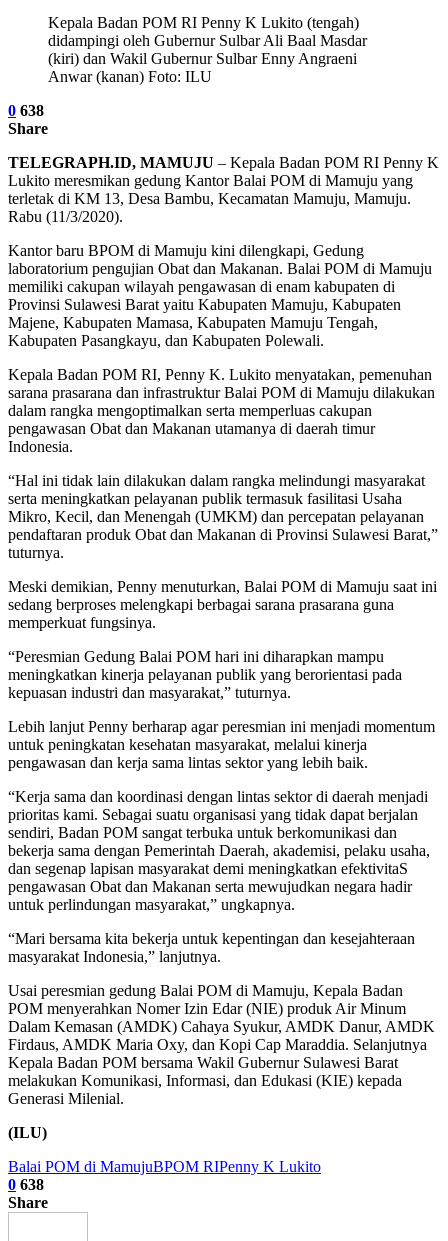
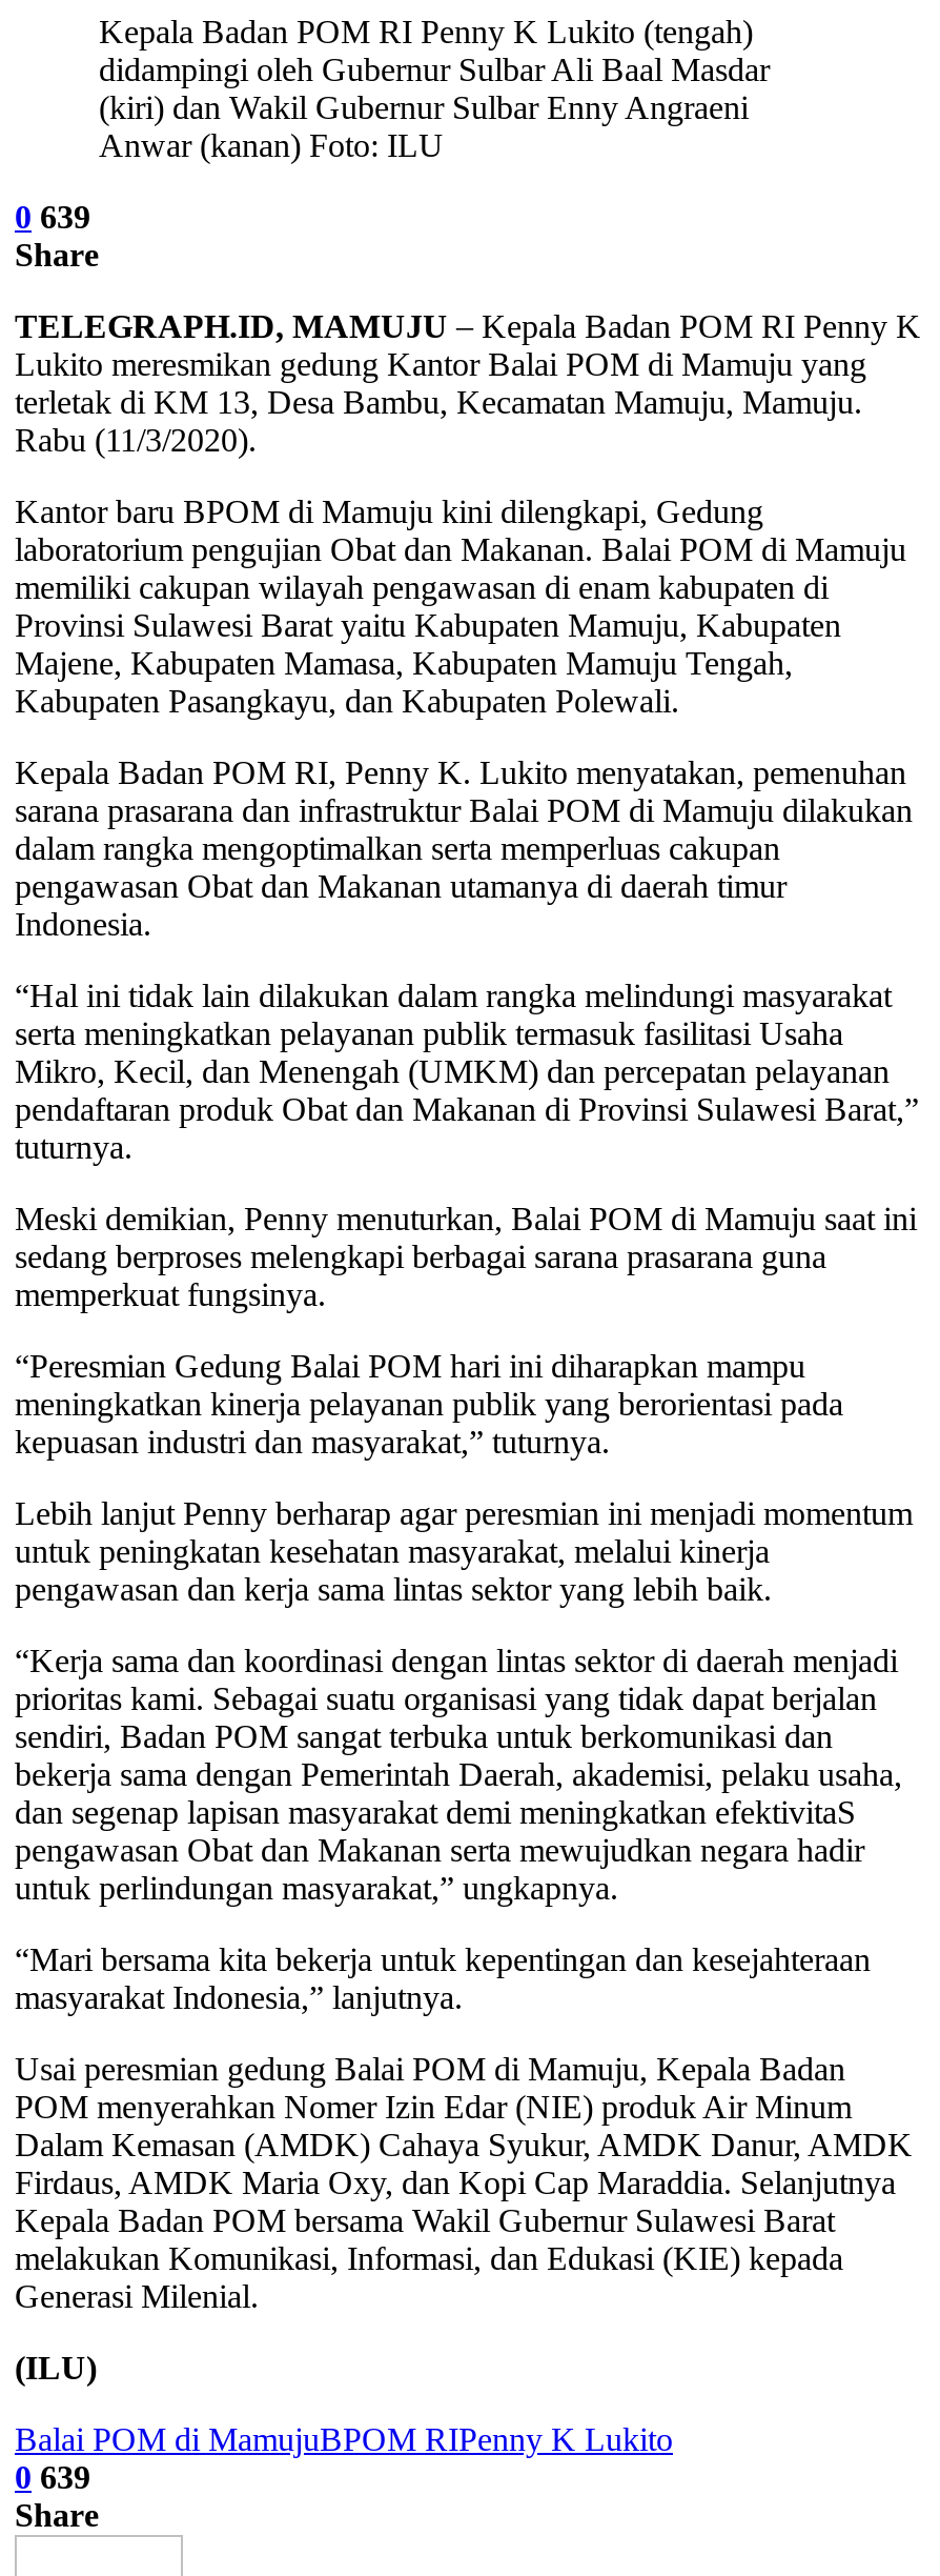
- 0 638
+ 0 639

- 0 638
+ 0 639
